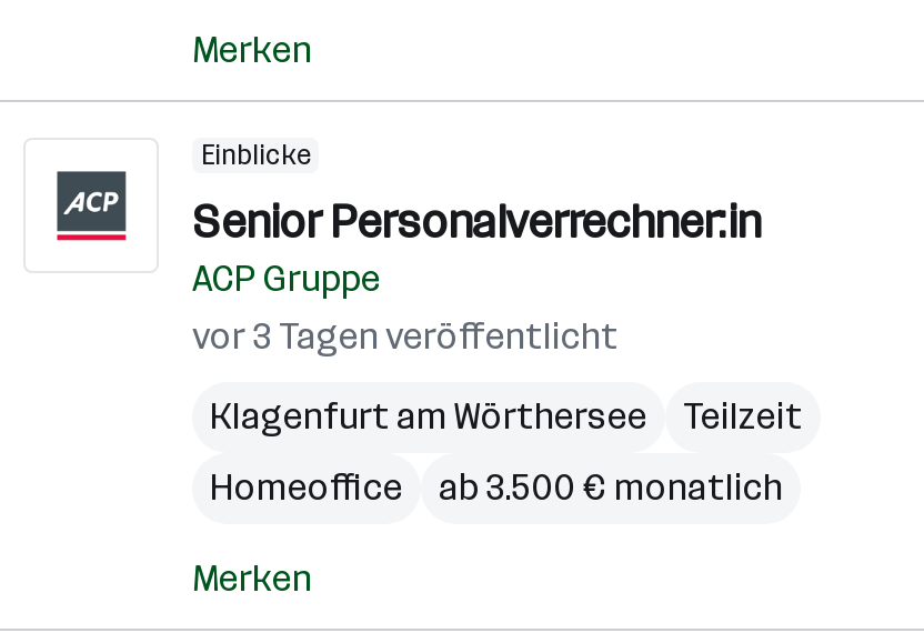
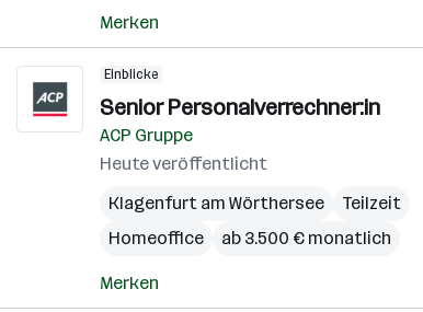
- vor 3 Tagen veröffentlicht
+ Heute veröffentlicht
